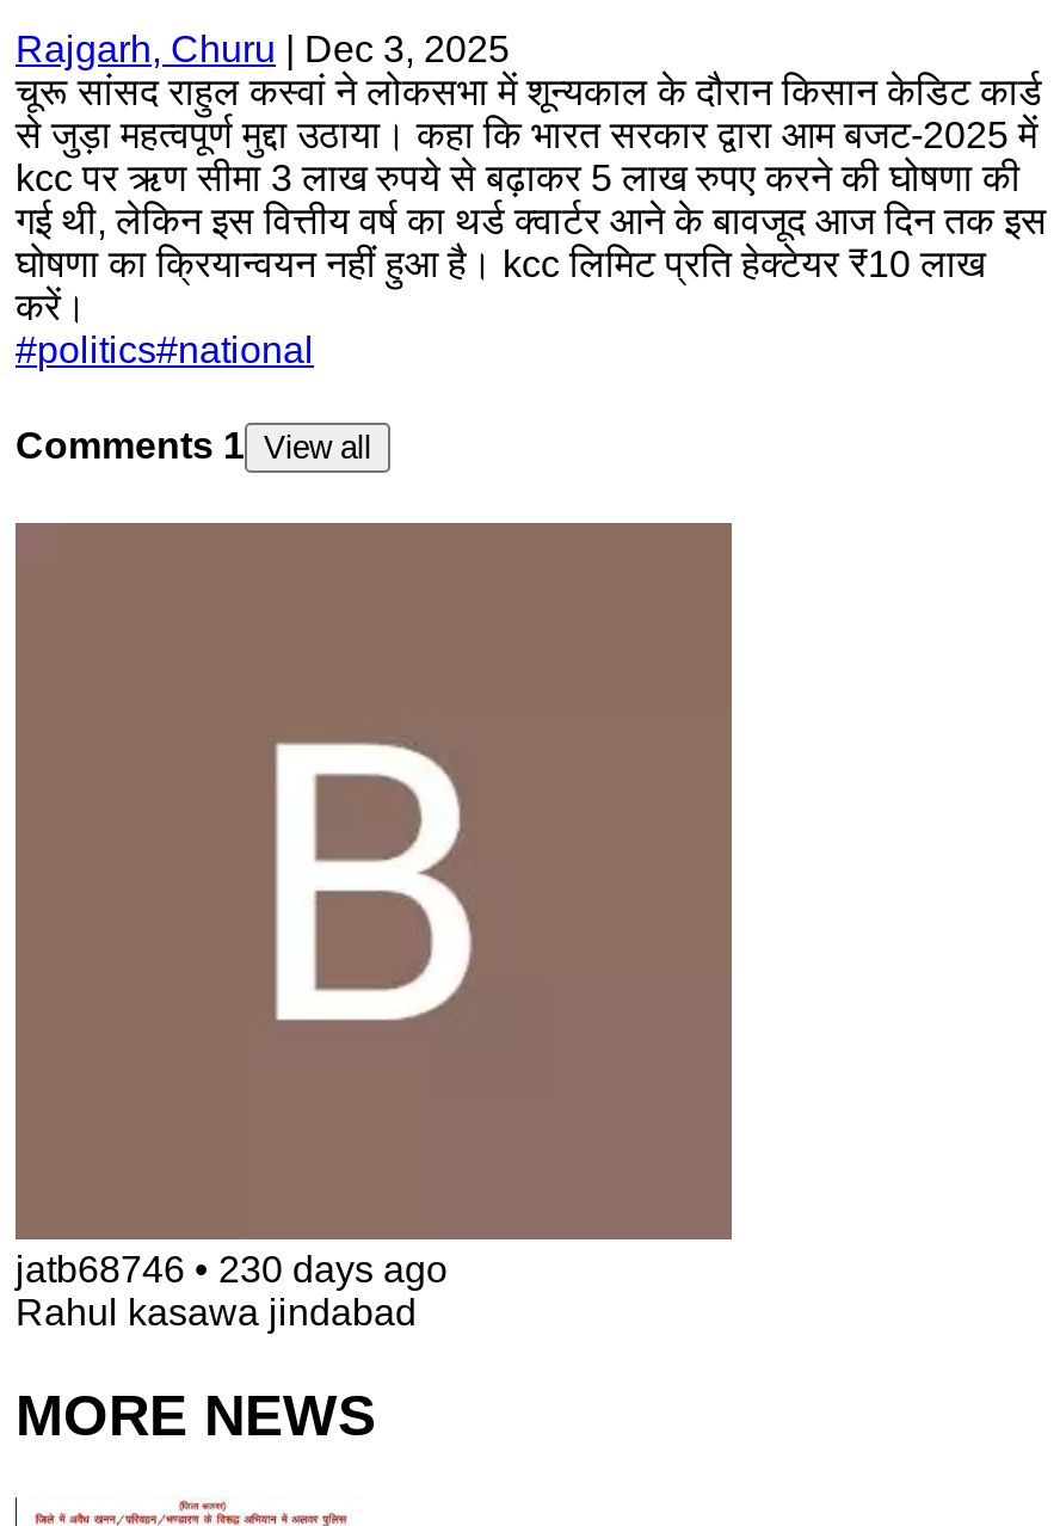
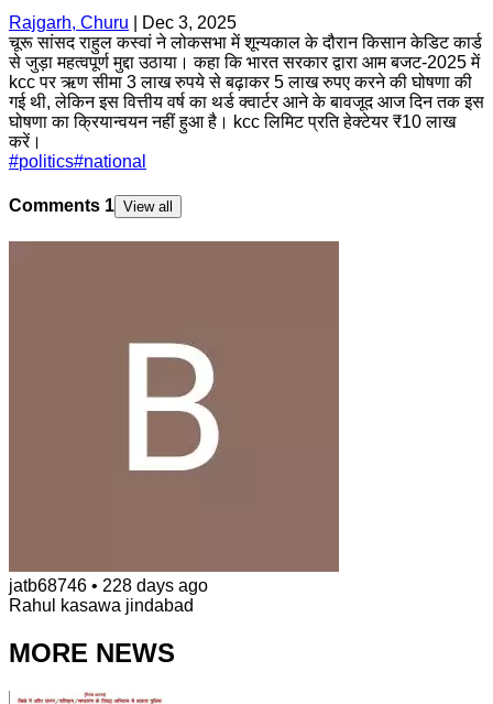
- jatb68746 • 230 days ago
+ jatb68746 • 228 days ago
